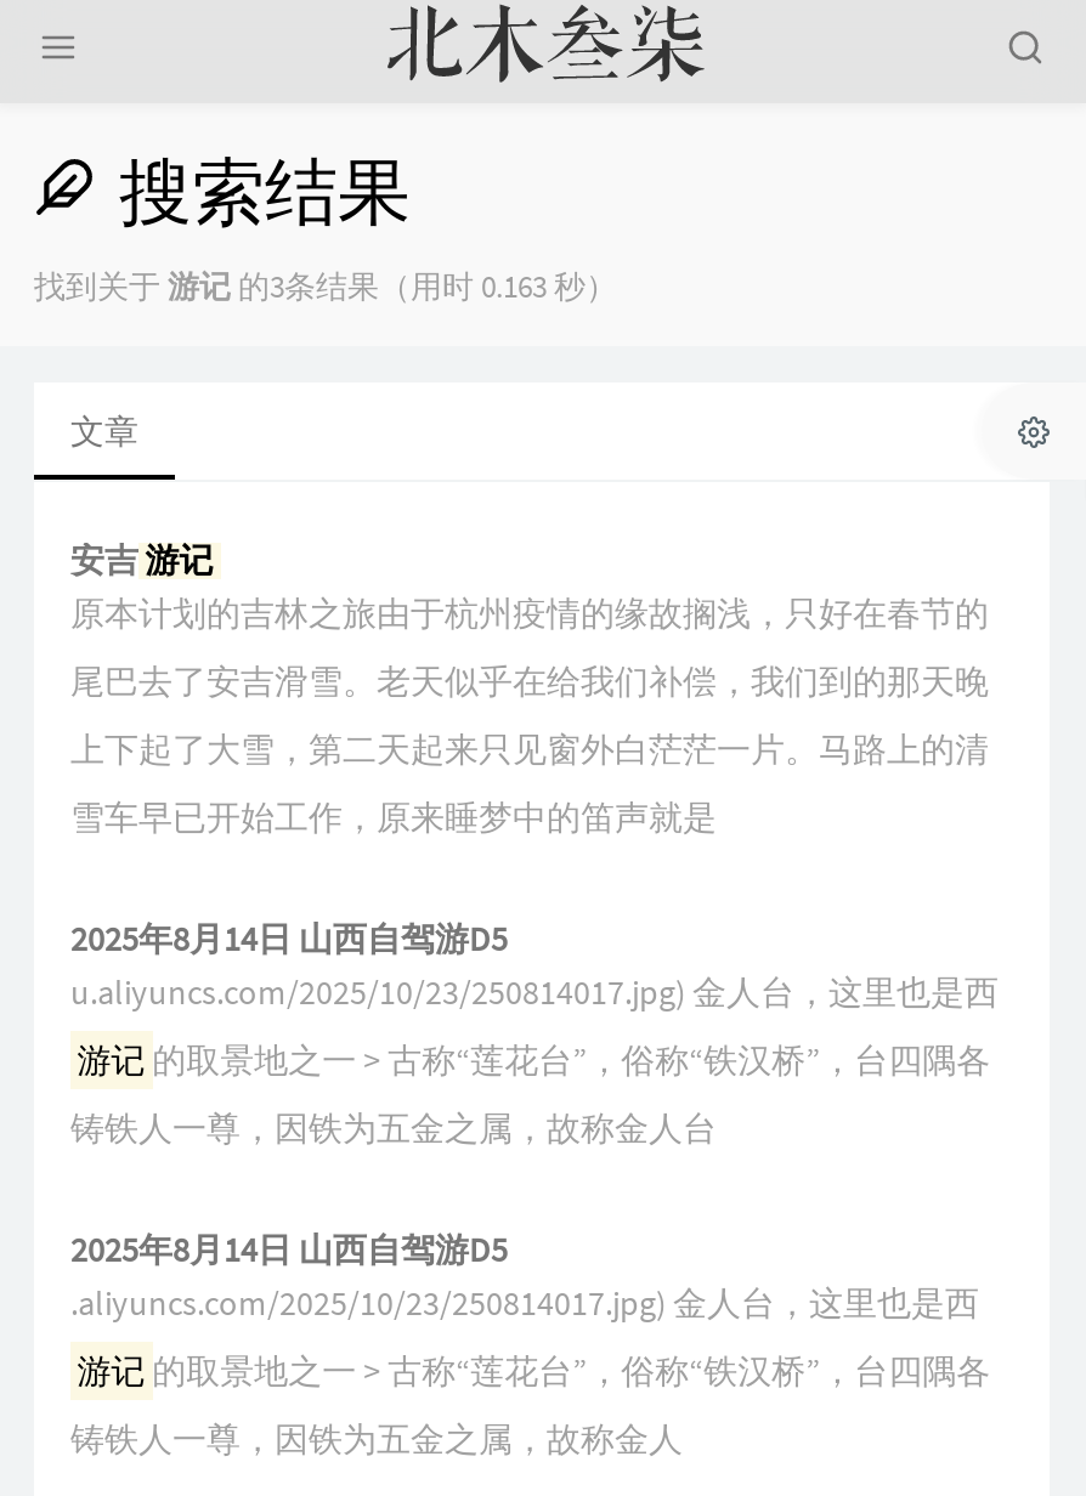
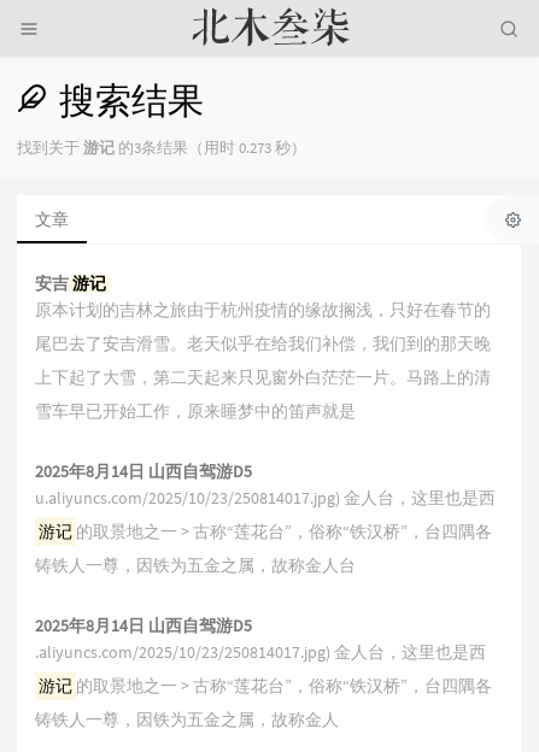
- 找到关于游记的3条结果（用时 0.163 秒）
+ 找到关于游记的3条结果（用时 0.273 秒）
